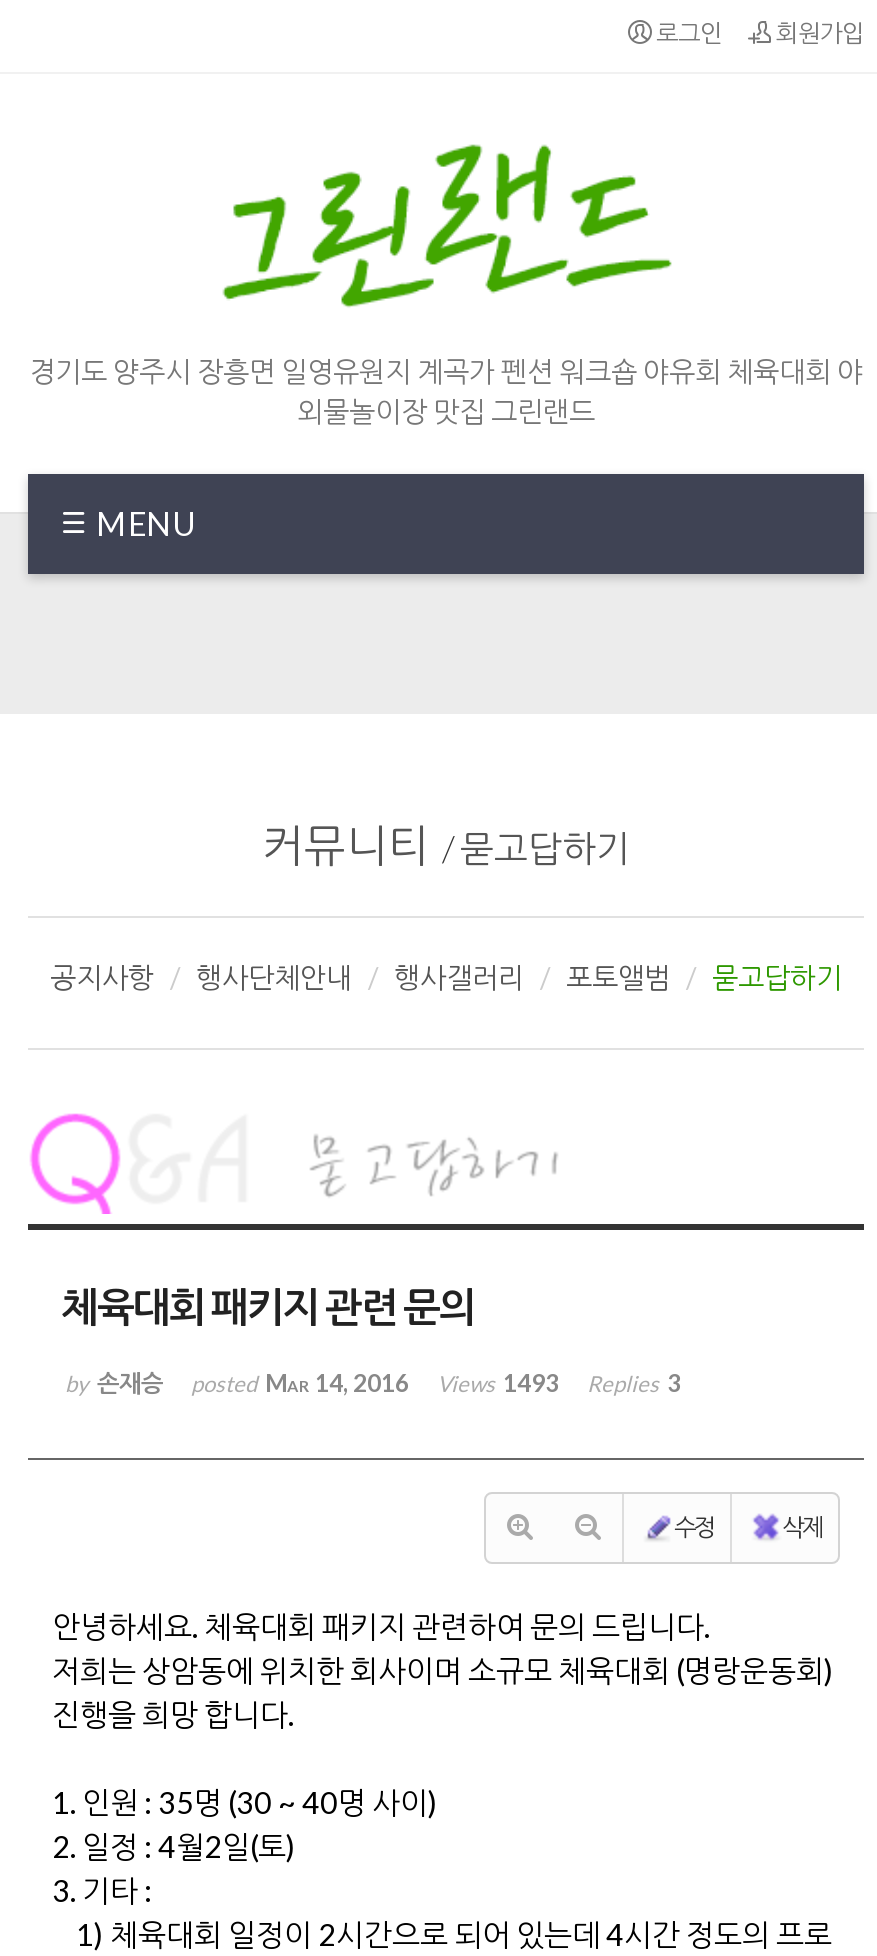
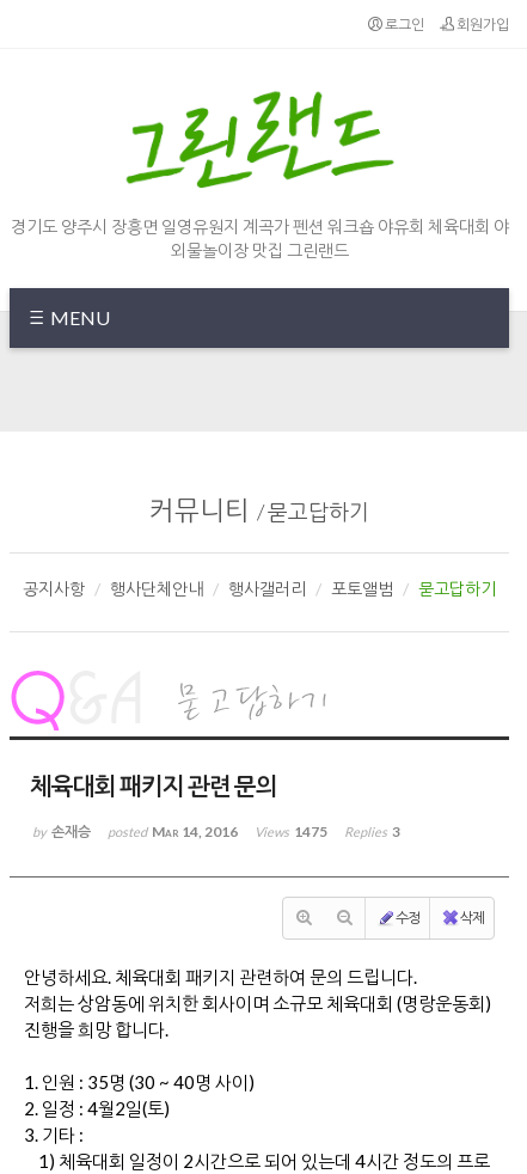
- Views 1493
+ Views 1475
